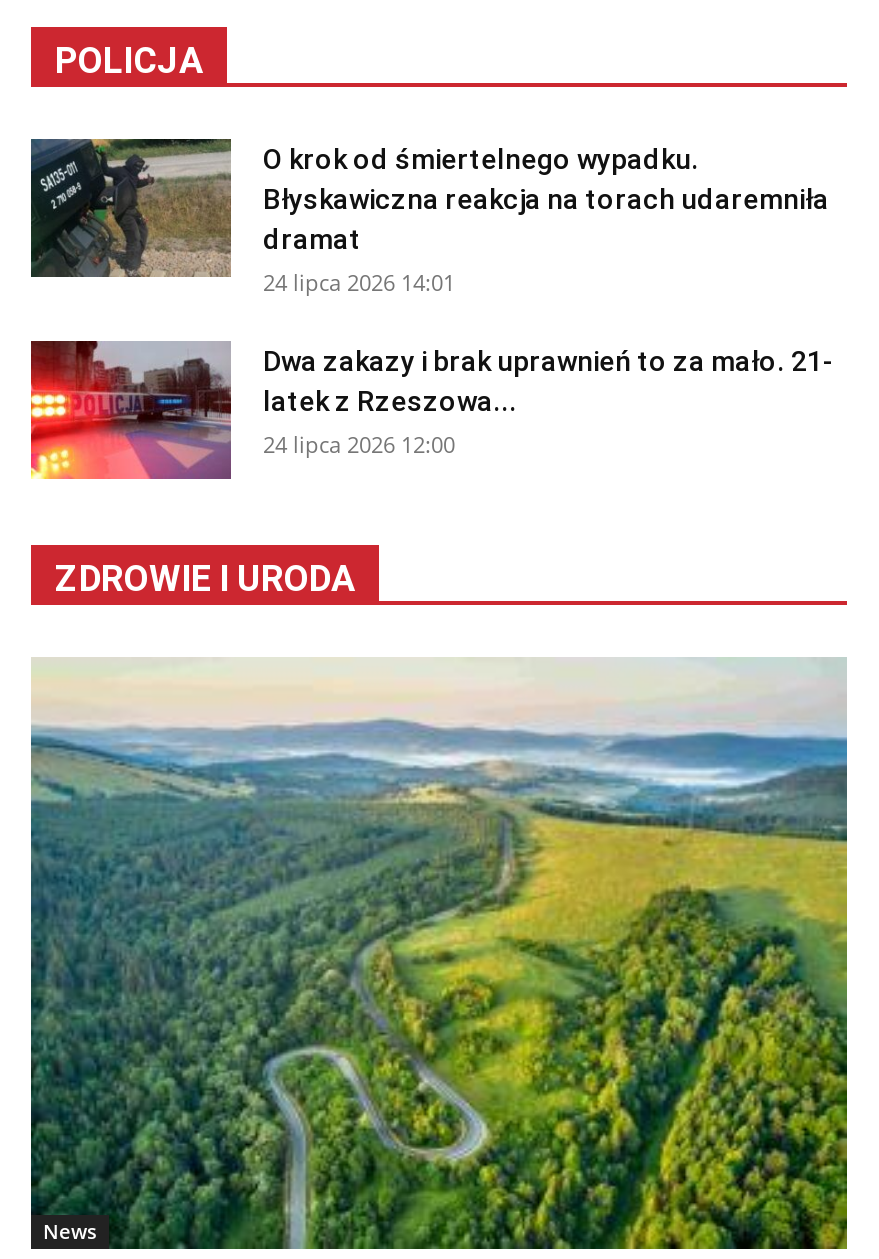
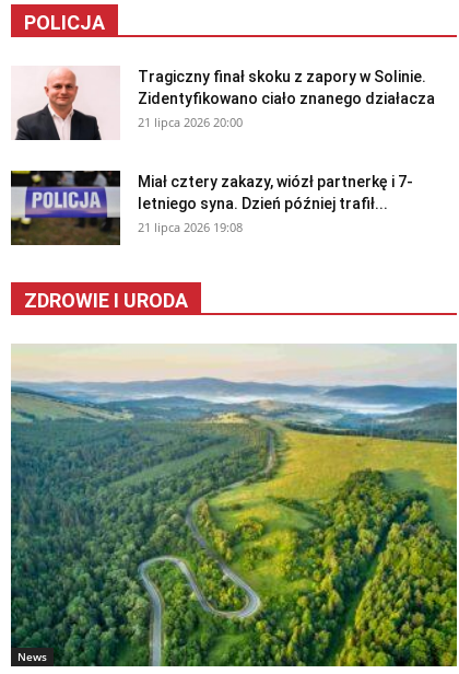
- [image]
- O krok od śmiertelnego wypadku.
- Błyskawiczna reakcja na torach udaremniła
- dramat
- 24 lipca 2026 14:01
+ [image]
+ Tragiczny finał skoku z zapory w Solinie.
+ Zidentyfikowano ciało znanego działacza
+ 21 lipca 2026 20:00

- [image]
- Dwa zakazy i brak uprawnień to za mało. 21-
- latek z Rzeszowa...
- 24 lipca 2026 12:00
+ [image]
+ Miał cztery zakazy, wiózł partnerkę i 7-
+ letniego syna. Dzień później trafił...
+ 21 lipca 2026 19:08
